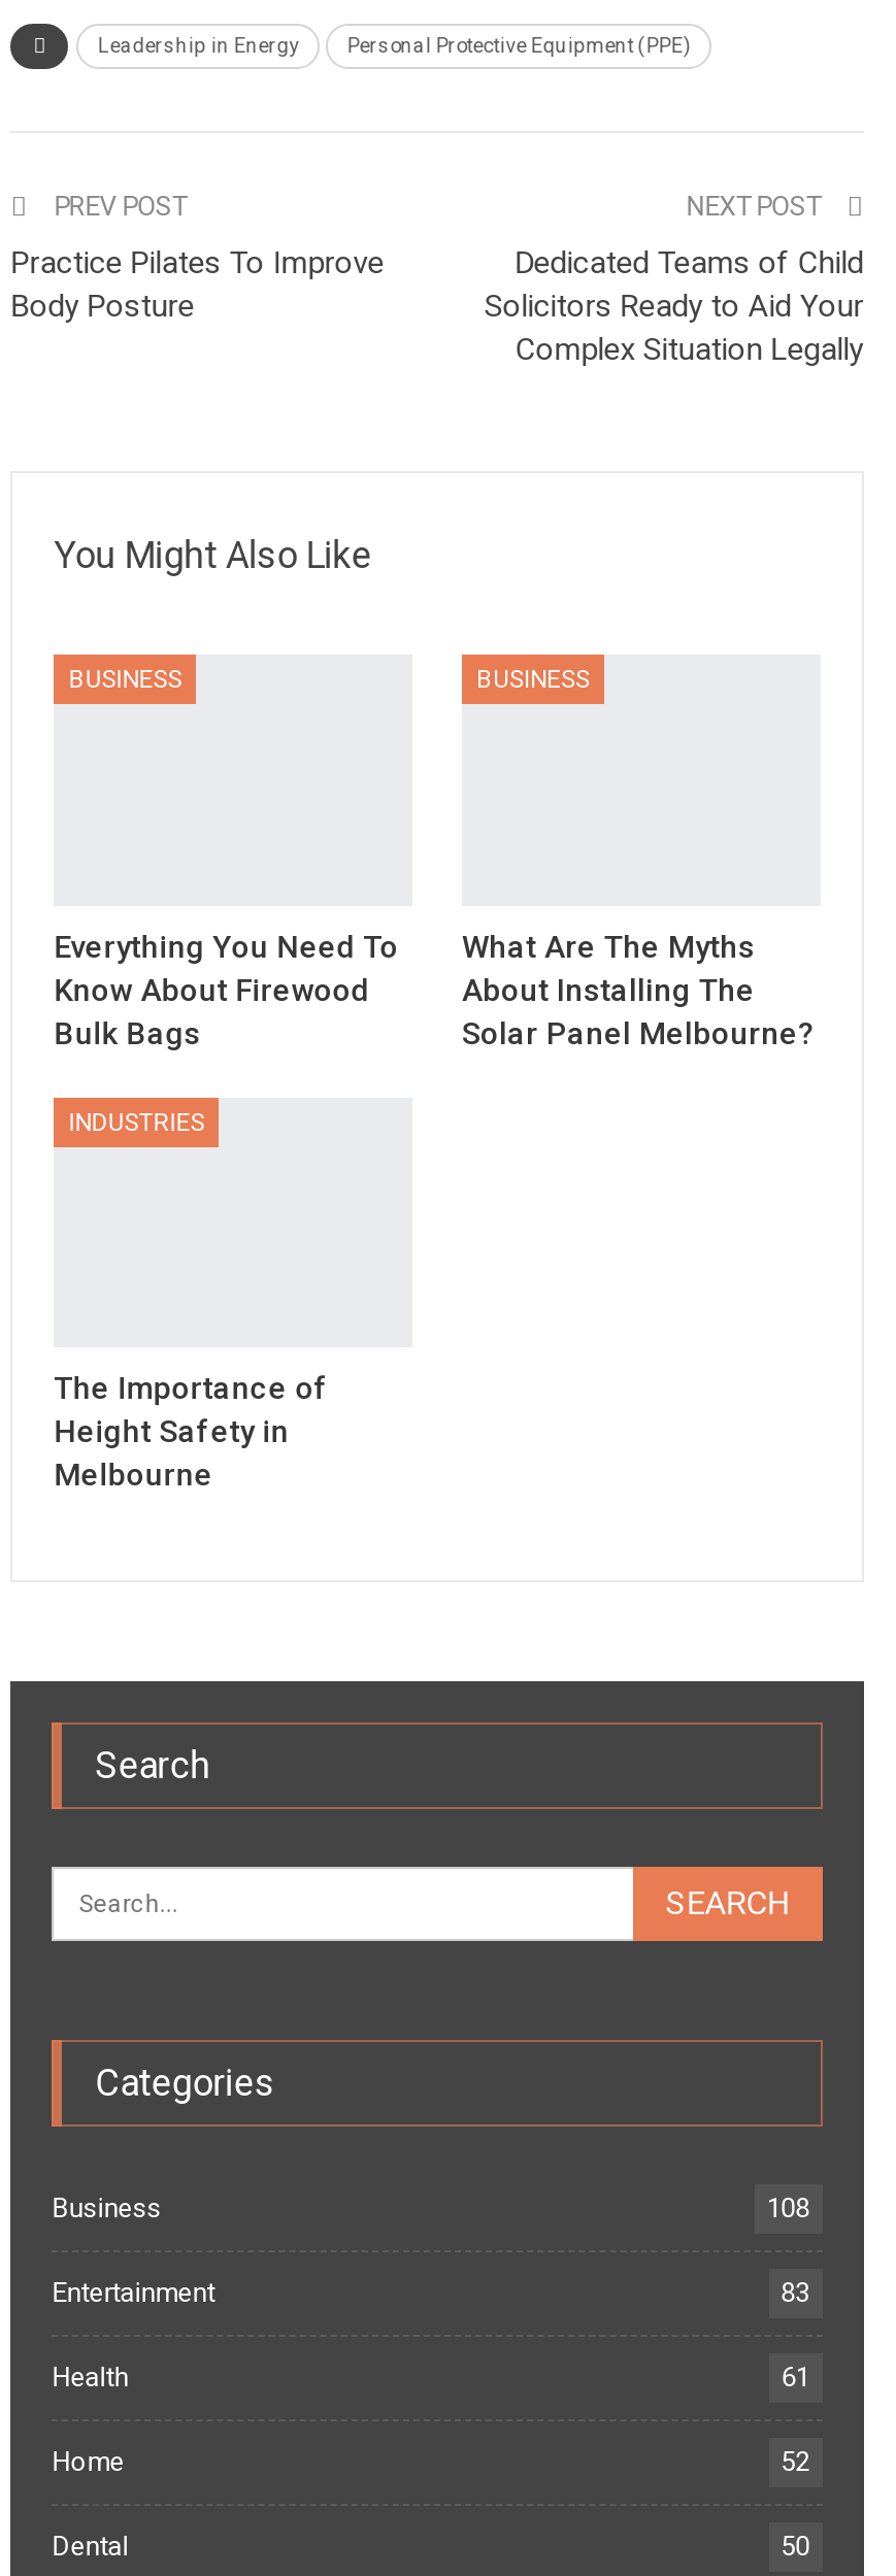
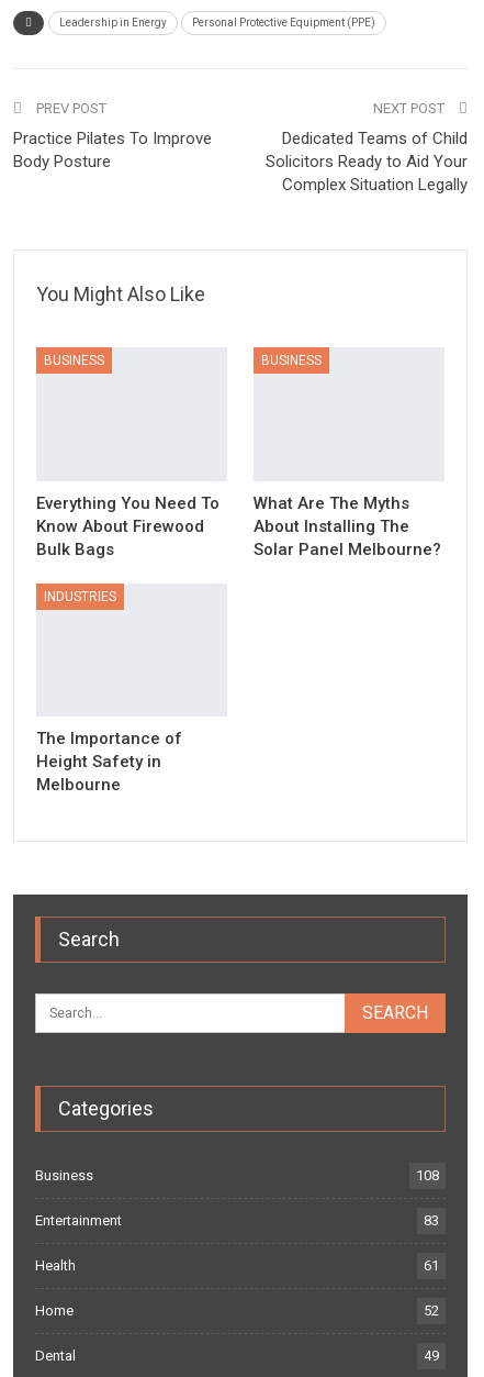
- 50
+ 49
